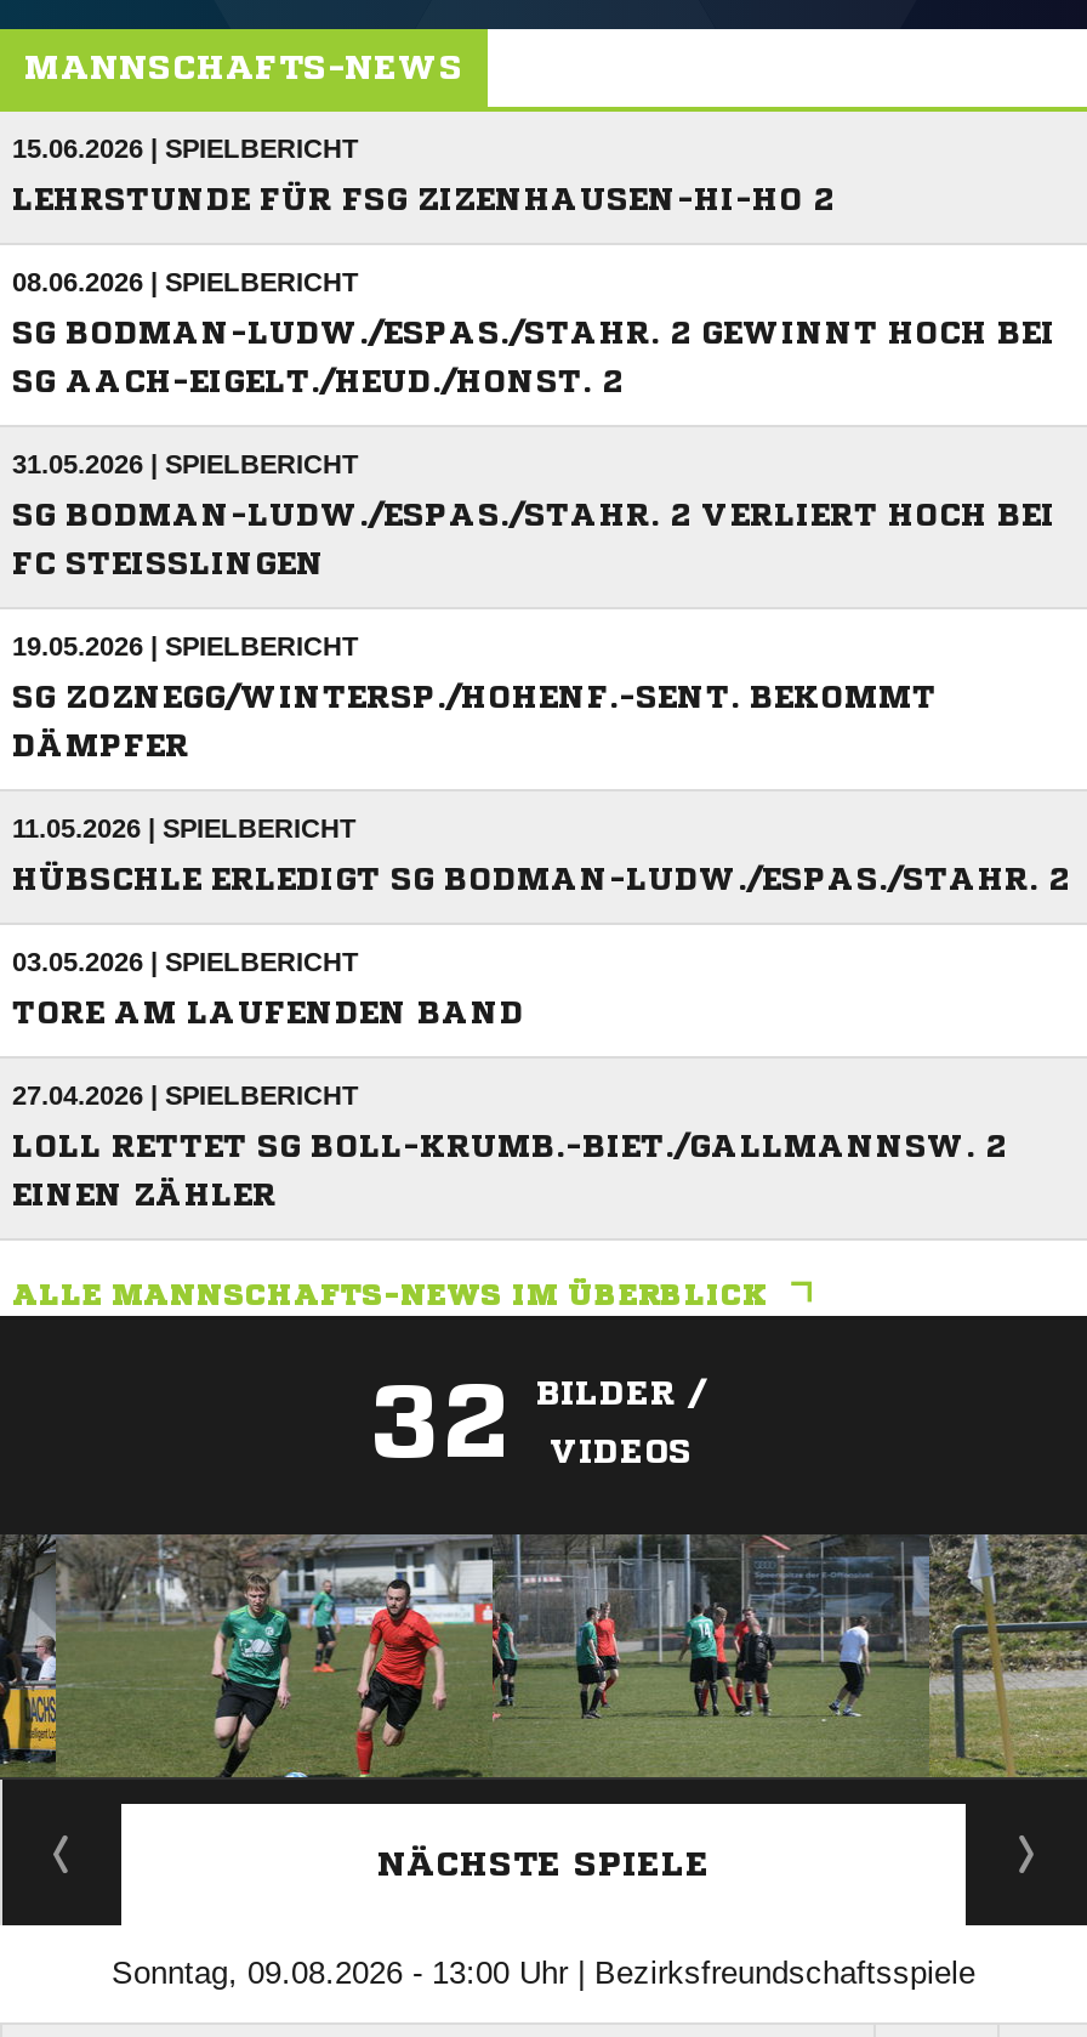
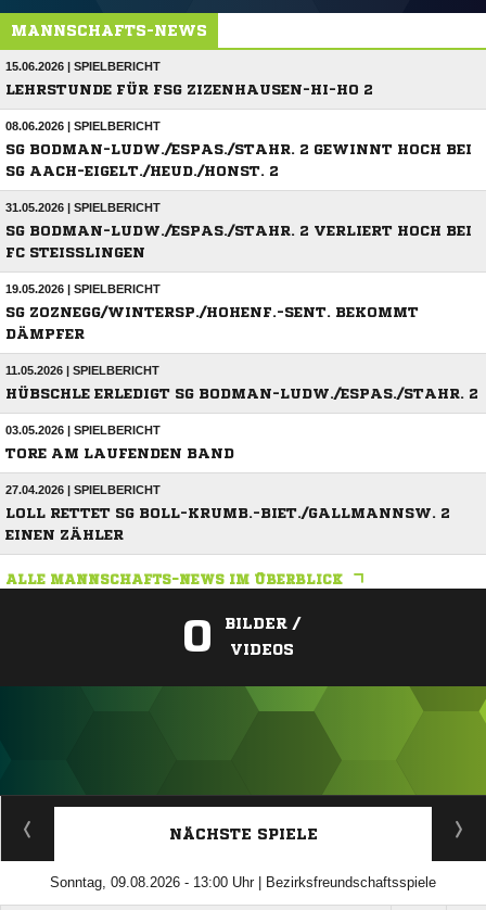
- 32 BILDER / VIDEOS
+ 0 BILDER / VIDEOS

- [image]
+ [image]
